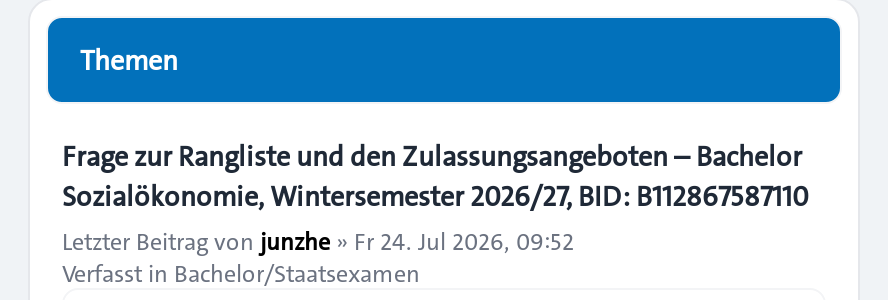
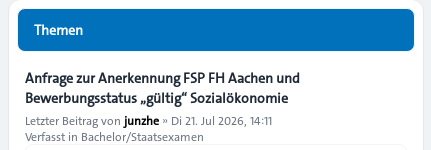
- Frage zur Rangliste und den Zulassungsangeboten – Bachelor
- Sozialökonomie, Wintersemester 2026/27, BID: B112867587110
- Letzter Beitrag von junzhe» Fr 24. Jul 2026, 09:52
+ Anfrage zur Anerkennung FSP FH Aachen und
+ Bewerbungsstatus „gültig“ Sozialökonomie
+ Letzter Beitrag von junzhe» Di 21. Jul 2026, 14:11
